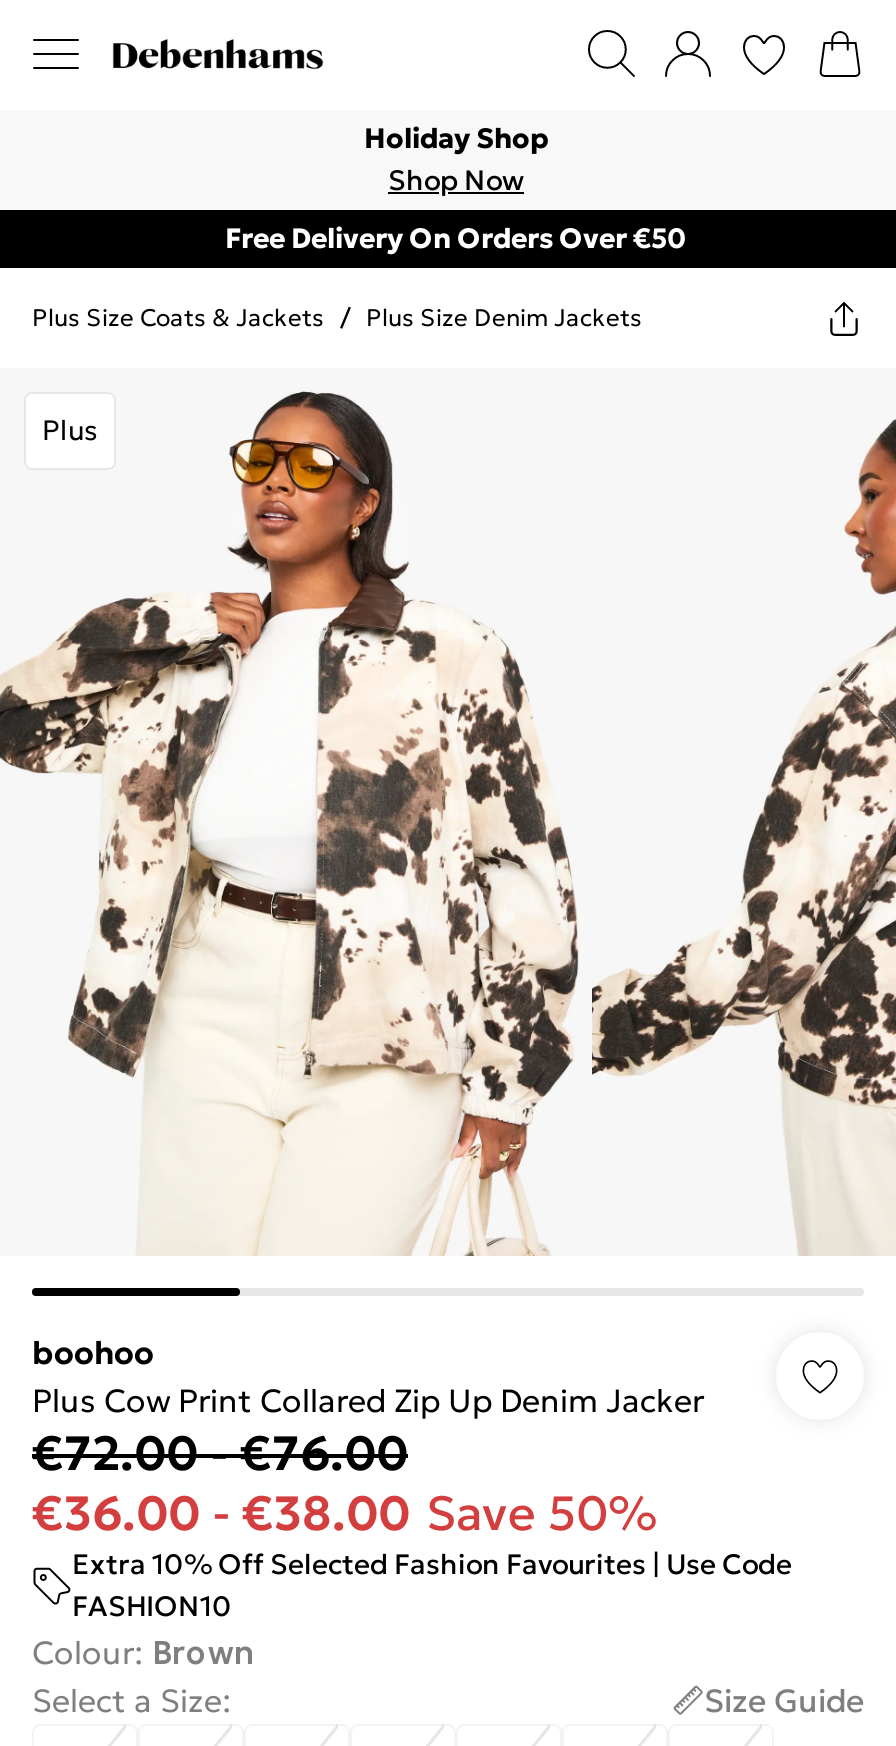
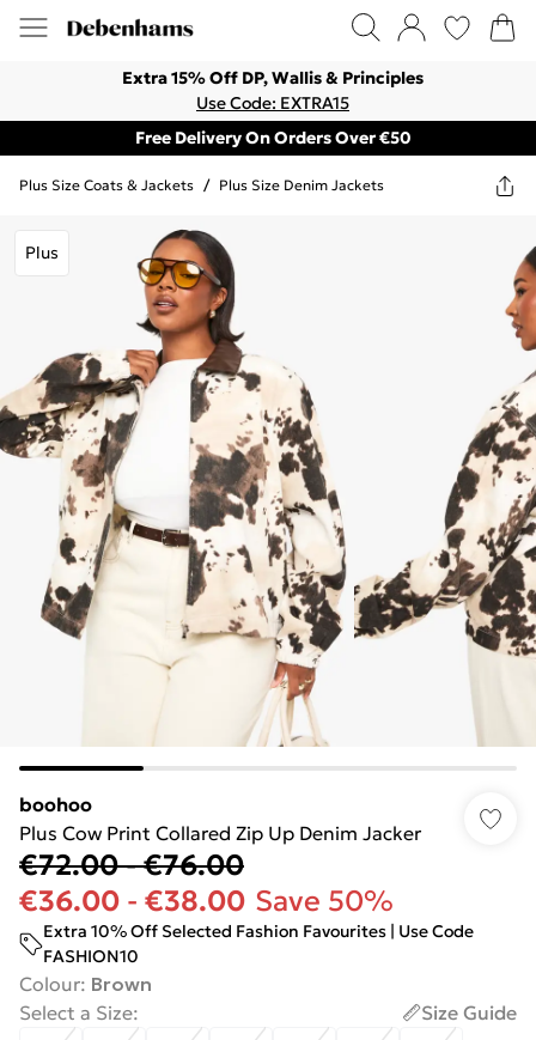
- Holiday Shop
- Shop Now
+ Extra 15% Off DP, Wallis & Principles
+ Use Code: EXTRA15
